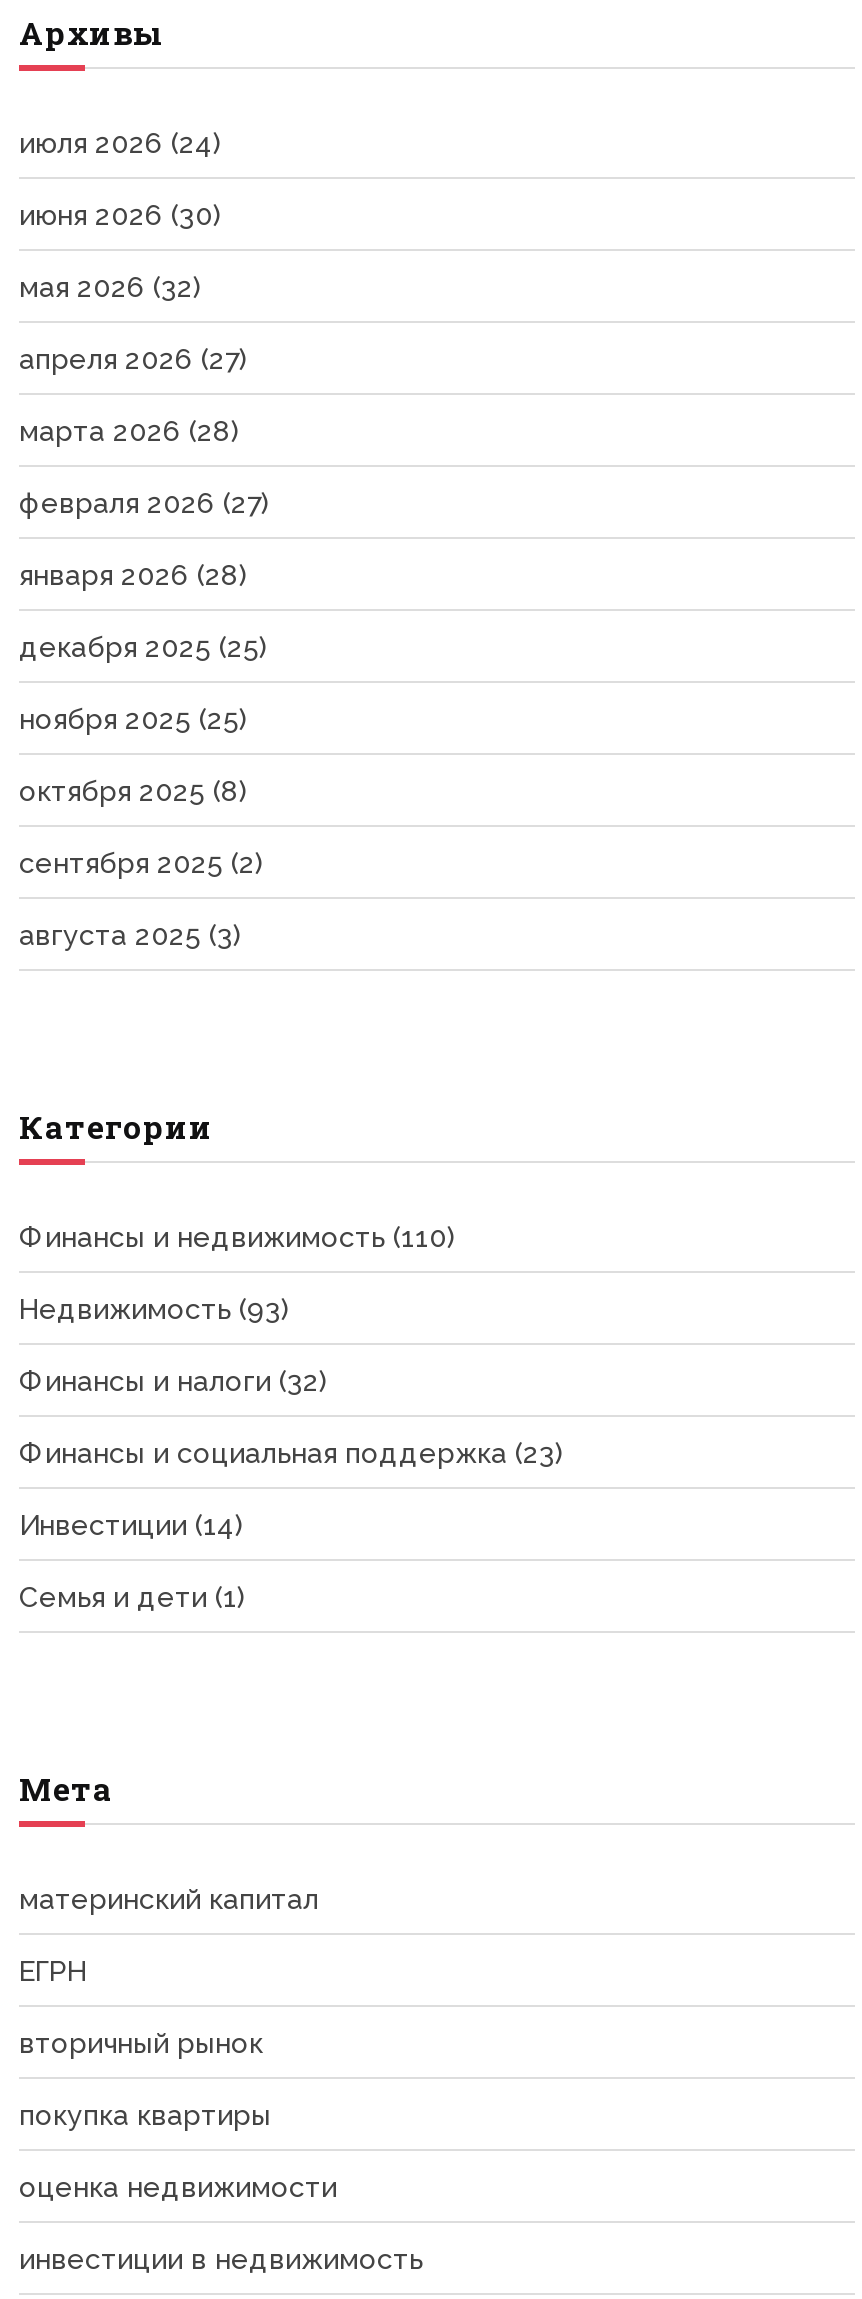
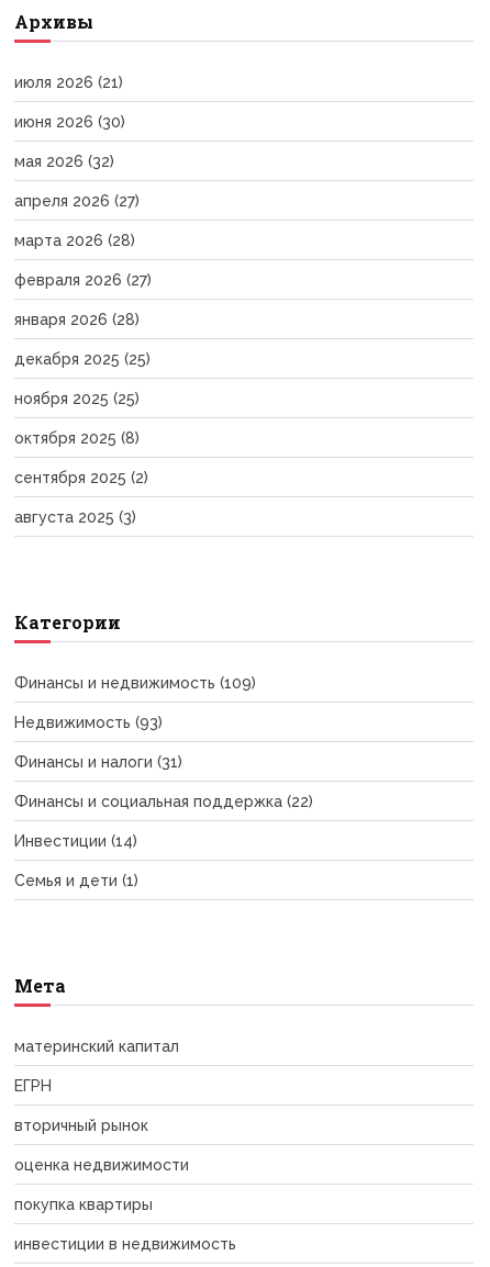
- июля 2026 (24)
+ июля 2026 (21)

- Финансы и недвижимость (110)
+ Финансы и недвижимость (109)

- Финансы и налоги (32)
+ Финансы и налоги (31)

- Финансы и социальная поддержка (23)
+ Финансы и социальная поддержка (22)

moved down: покупка квартиры

moved up: оценка недвижимости
